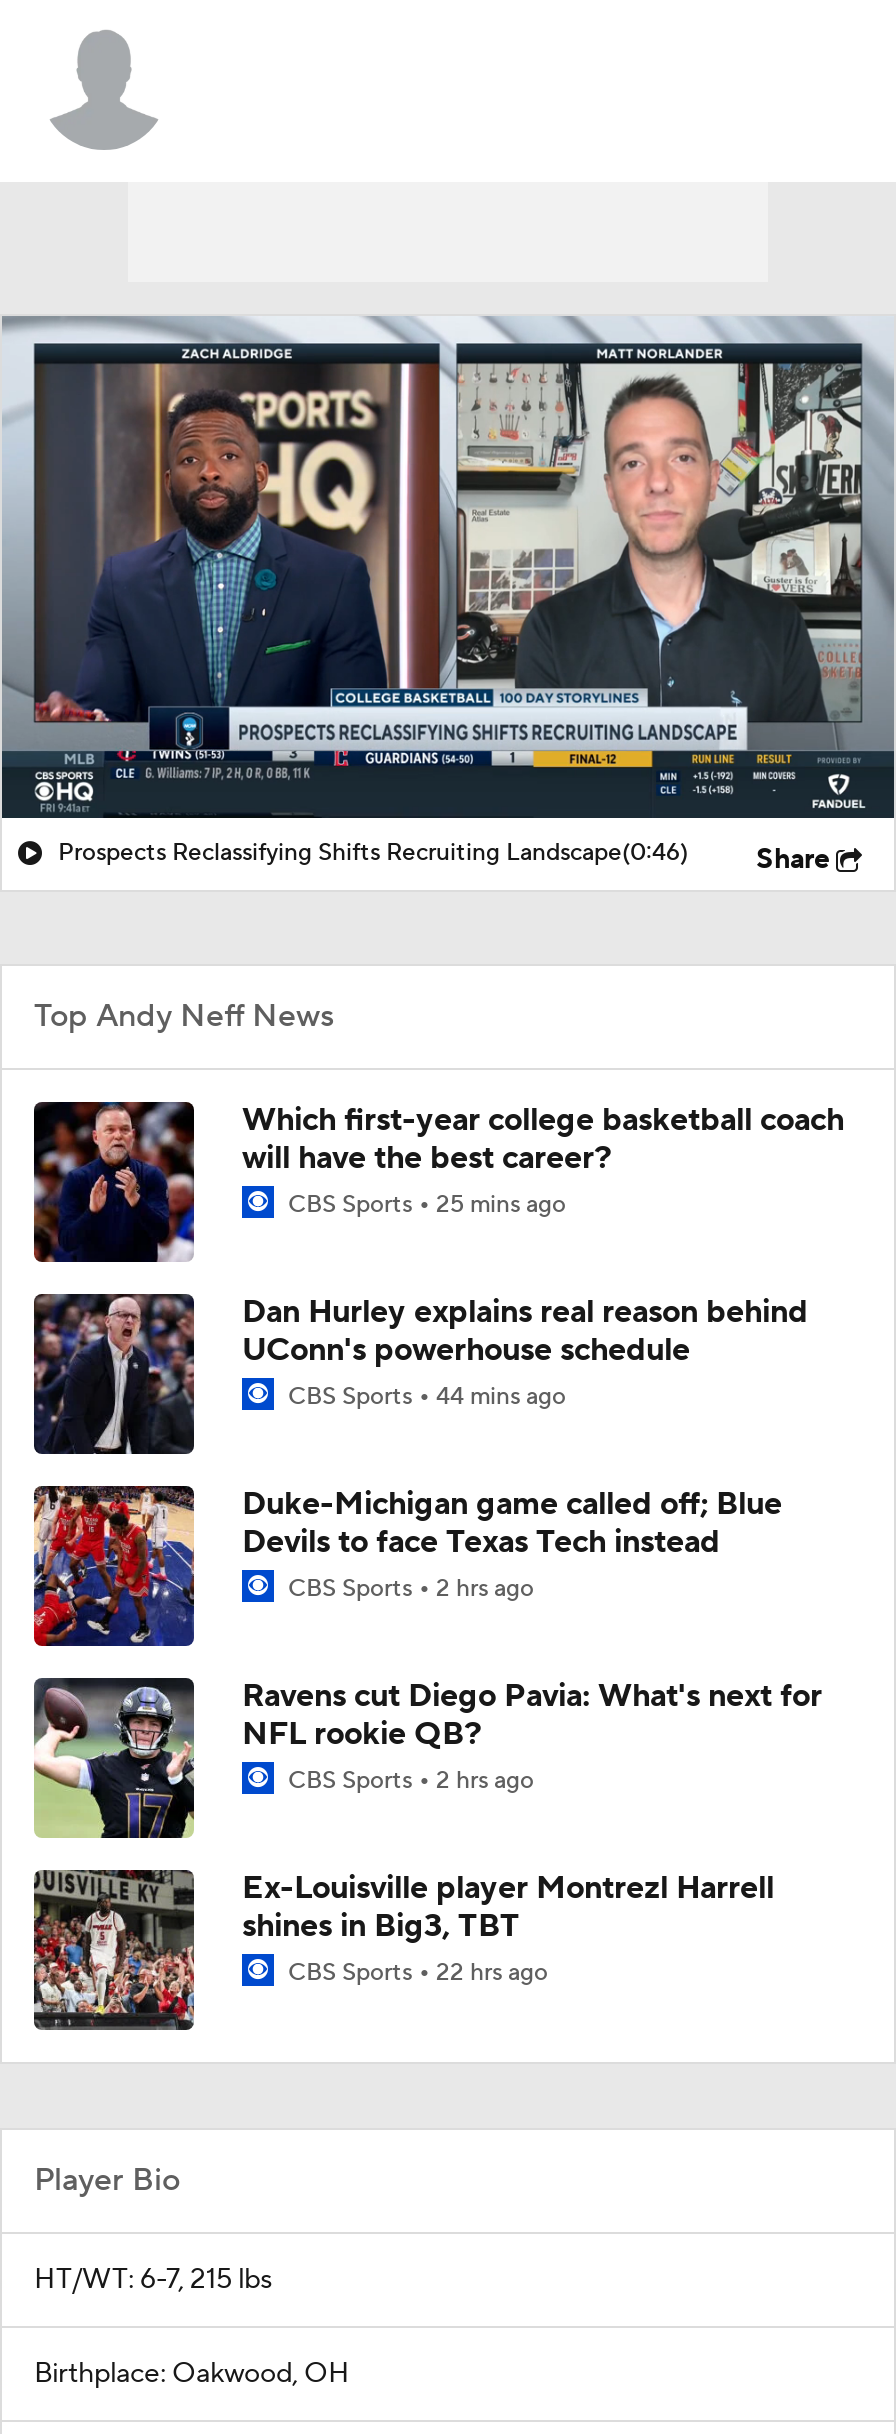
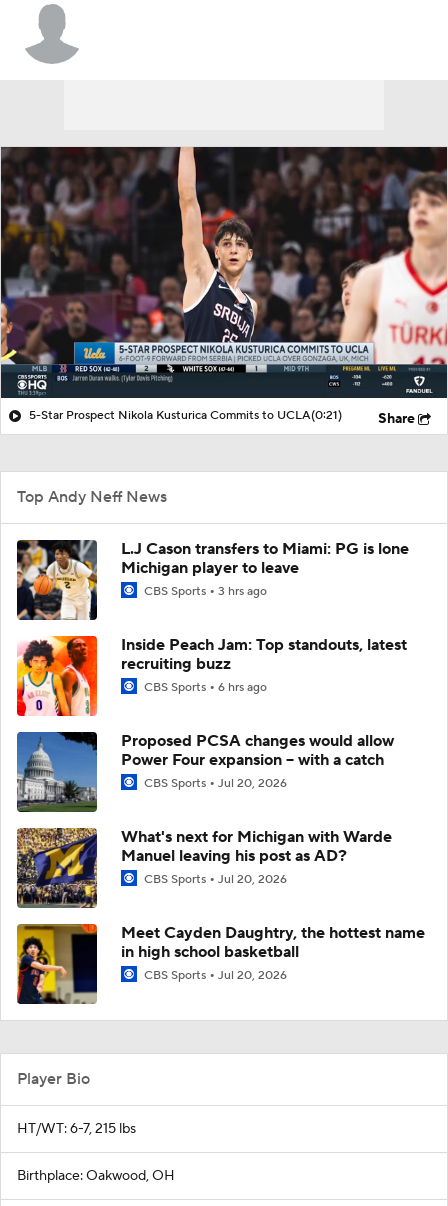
- [image]
- Prospects Reclassifying Shifts Recruiting Landscape(0:46)
+ [image]
+ 5-Star Prospect Nikola Kusturica Commits to UCLA(0:21)

- [image]
- Which first-year college basketball coach
- will have the best career?
- CBS Sports 25 mins ago
+ [image]
+ L.J Cason transfers to Miami: PG is lone
+ Michigan player to leave
+ CBS Sports 3 hrs ago

- [image]
- Dan Hurley explains real reason behind
- UConn's powerhouse schedule
- CBS Sports 44 mins ago
+ [image]
+ Inside Peach Jam: Top standouts, latest
+ recruiting buzz
+ CBS Sports 6 hrs ago

- [image]
- Duke-Michigan game called off; Blue
- Devils to face Texas Tech instead
- CBS Sports 2 hrs ago
+ [image]
+ Proposed PCSA changes would allow
+ Power Four expansion -- with a catch
+ CBS Sports Jul 20, 2026

- [image]
- Ravens cut Diego Pavia: What's next for
- NFL rookie QB?
- CBS Sports 2 hrs ago
+ [image]
+ What's next for Michigan with Warde
+ Manuel leaving his post as AD?
+ CBS Sports Jul 20, 2026

- [image]
- Ex-Louisville player Montrezl Harrell
- shines in Big3, TBT
- CBS Sports 22 hrs ago
+ [image]
+ Meet Cayden Daughtry, the hottest name
+ in high school basketball
+ CBS Sports Jul 20, 2026
